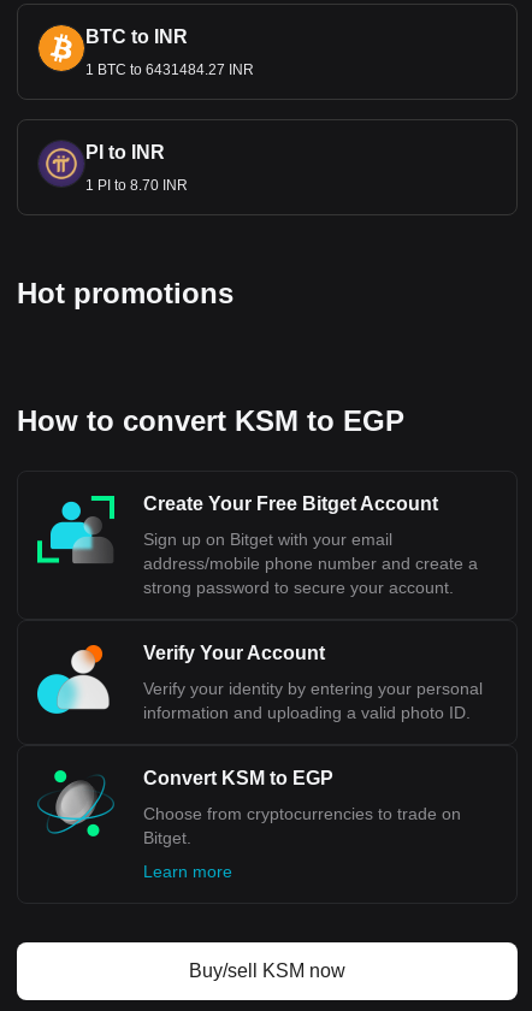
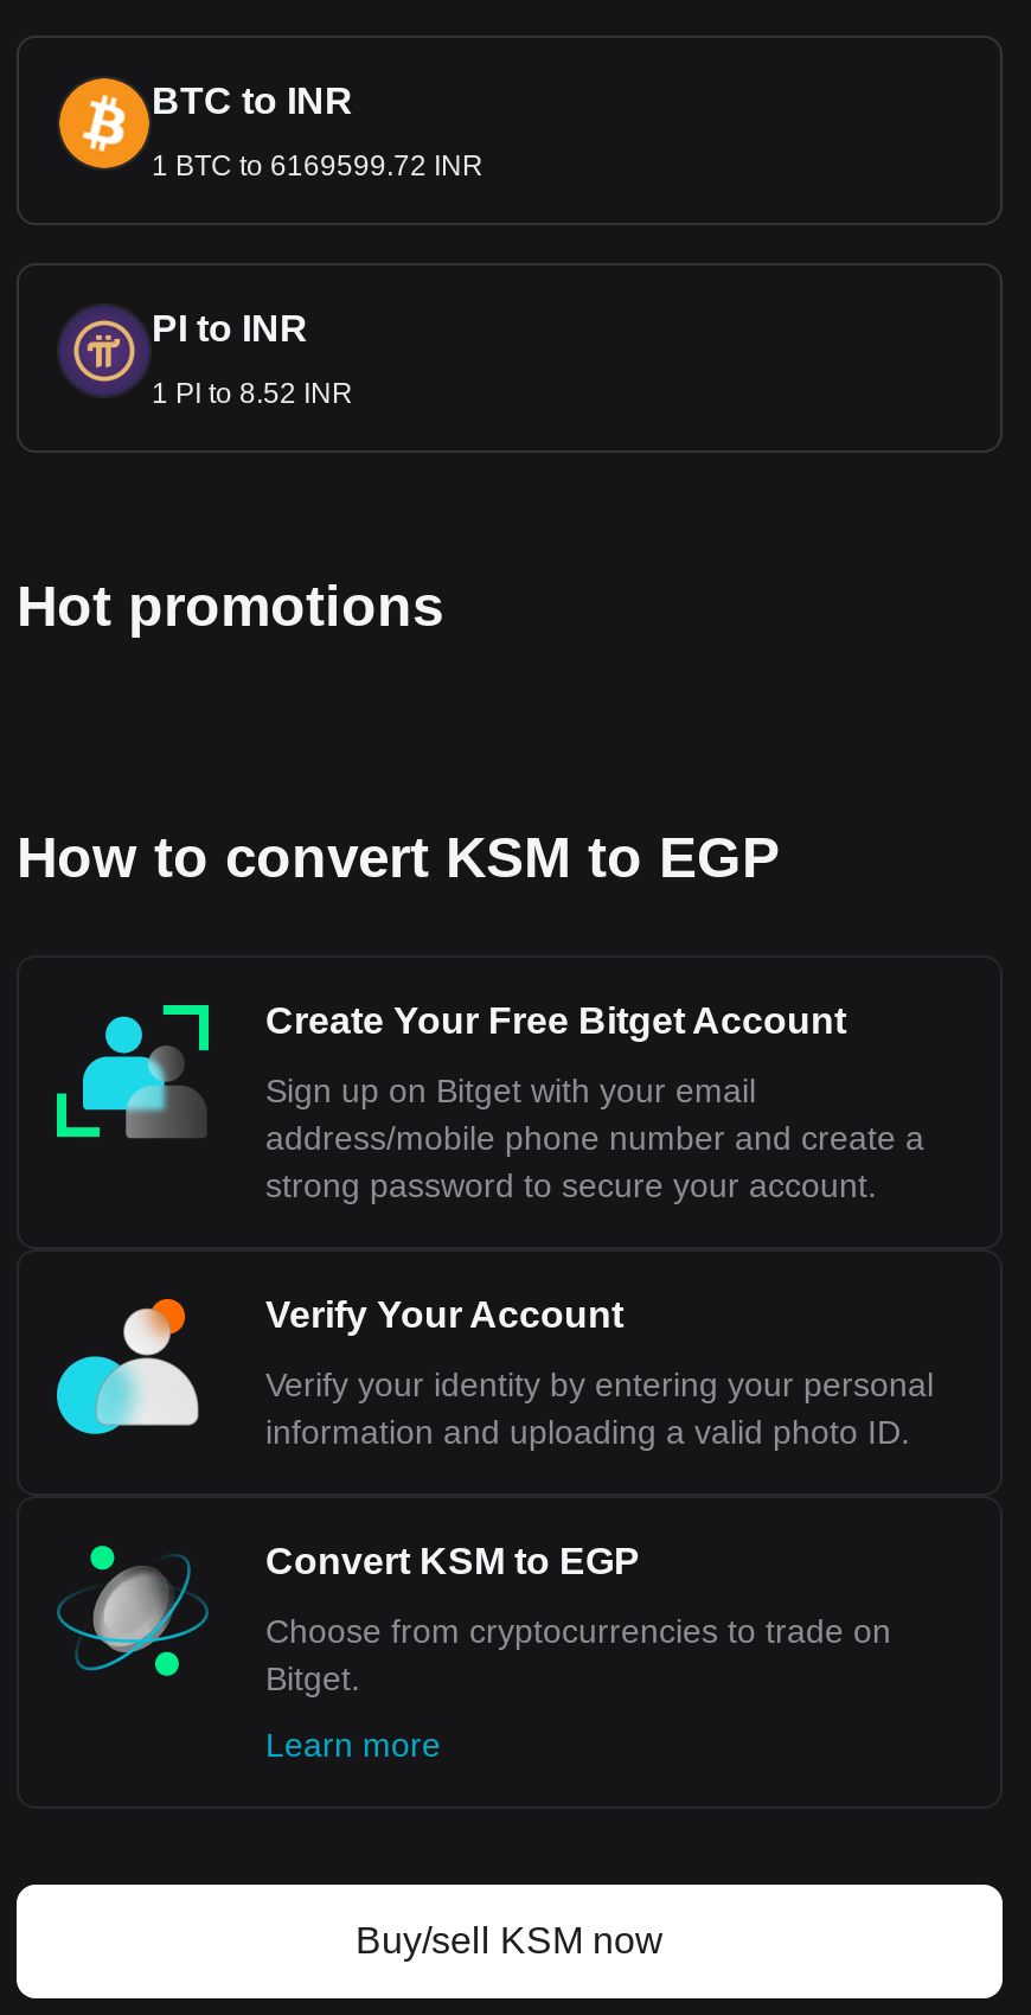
- 1 BTC to 6431484.27 INR
+ 1 BTC to 6169599.72 INR

- 1 PI to 8.70 INR
+ 1 PI to 8.52 INR
